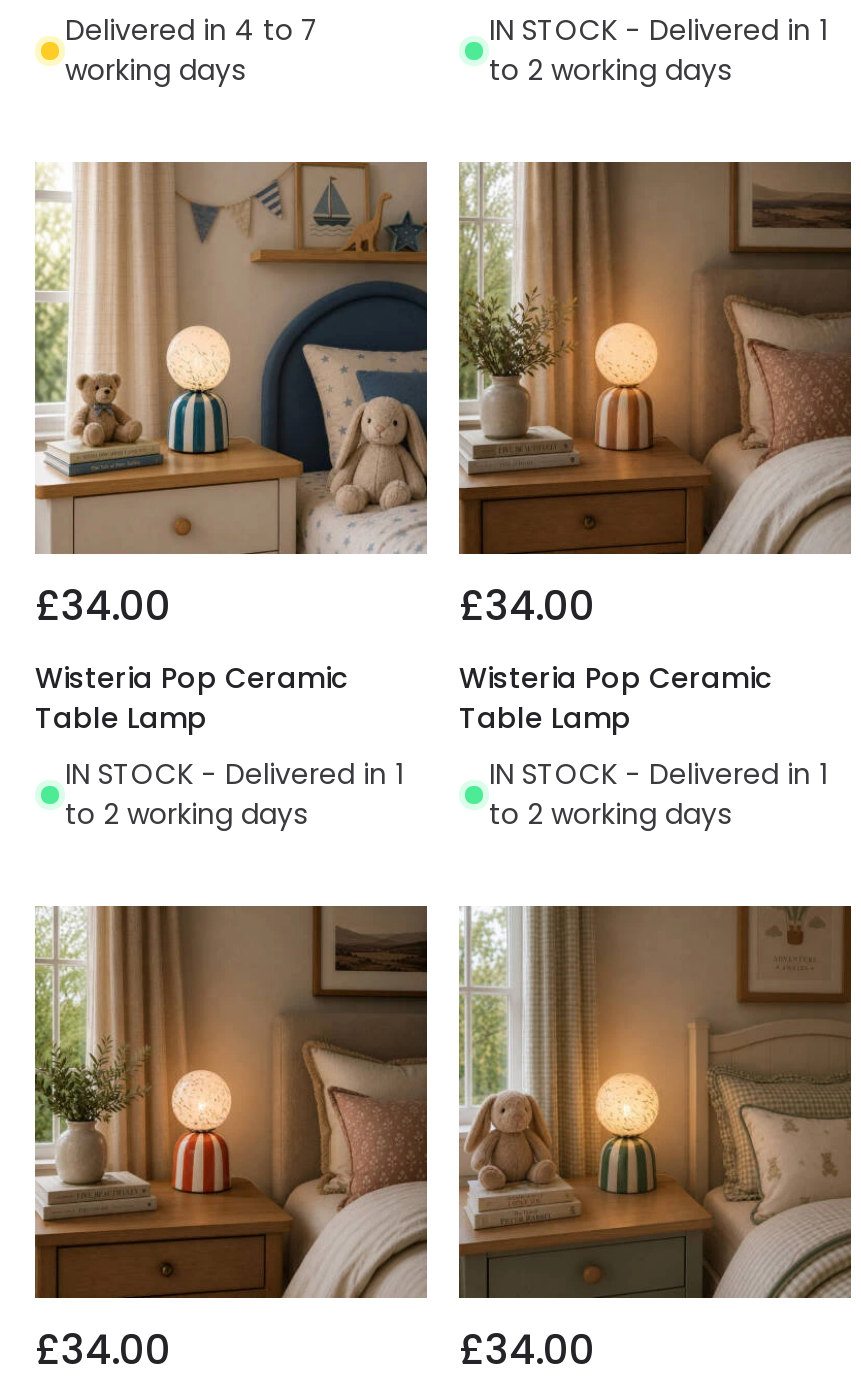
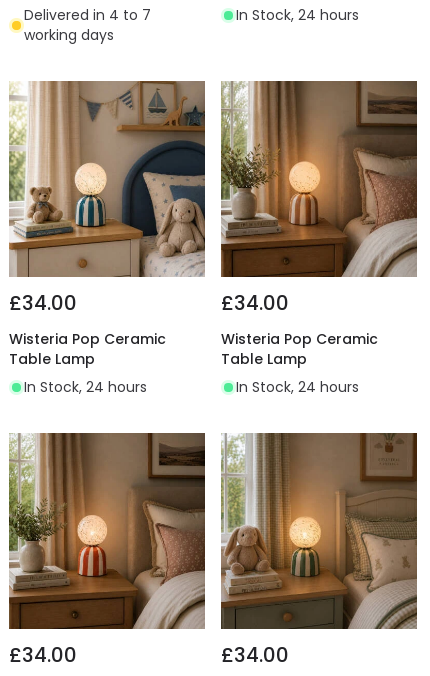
- IN STOCK - Delivered in 1
- to 2 working days
+ In Stock, 24 hours

- IN STOCK - Delivered in 1
- to 2 working days
+ In Stock, 24 hours

- IN STOCK - Delivered in 1
- to 2 working days
+ In Stock, 24 hours
